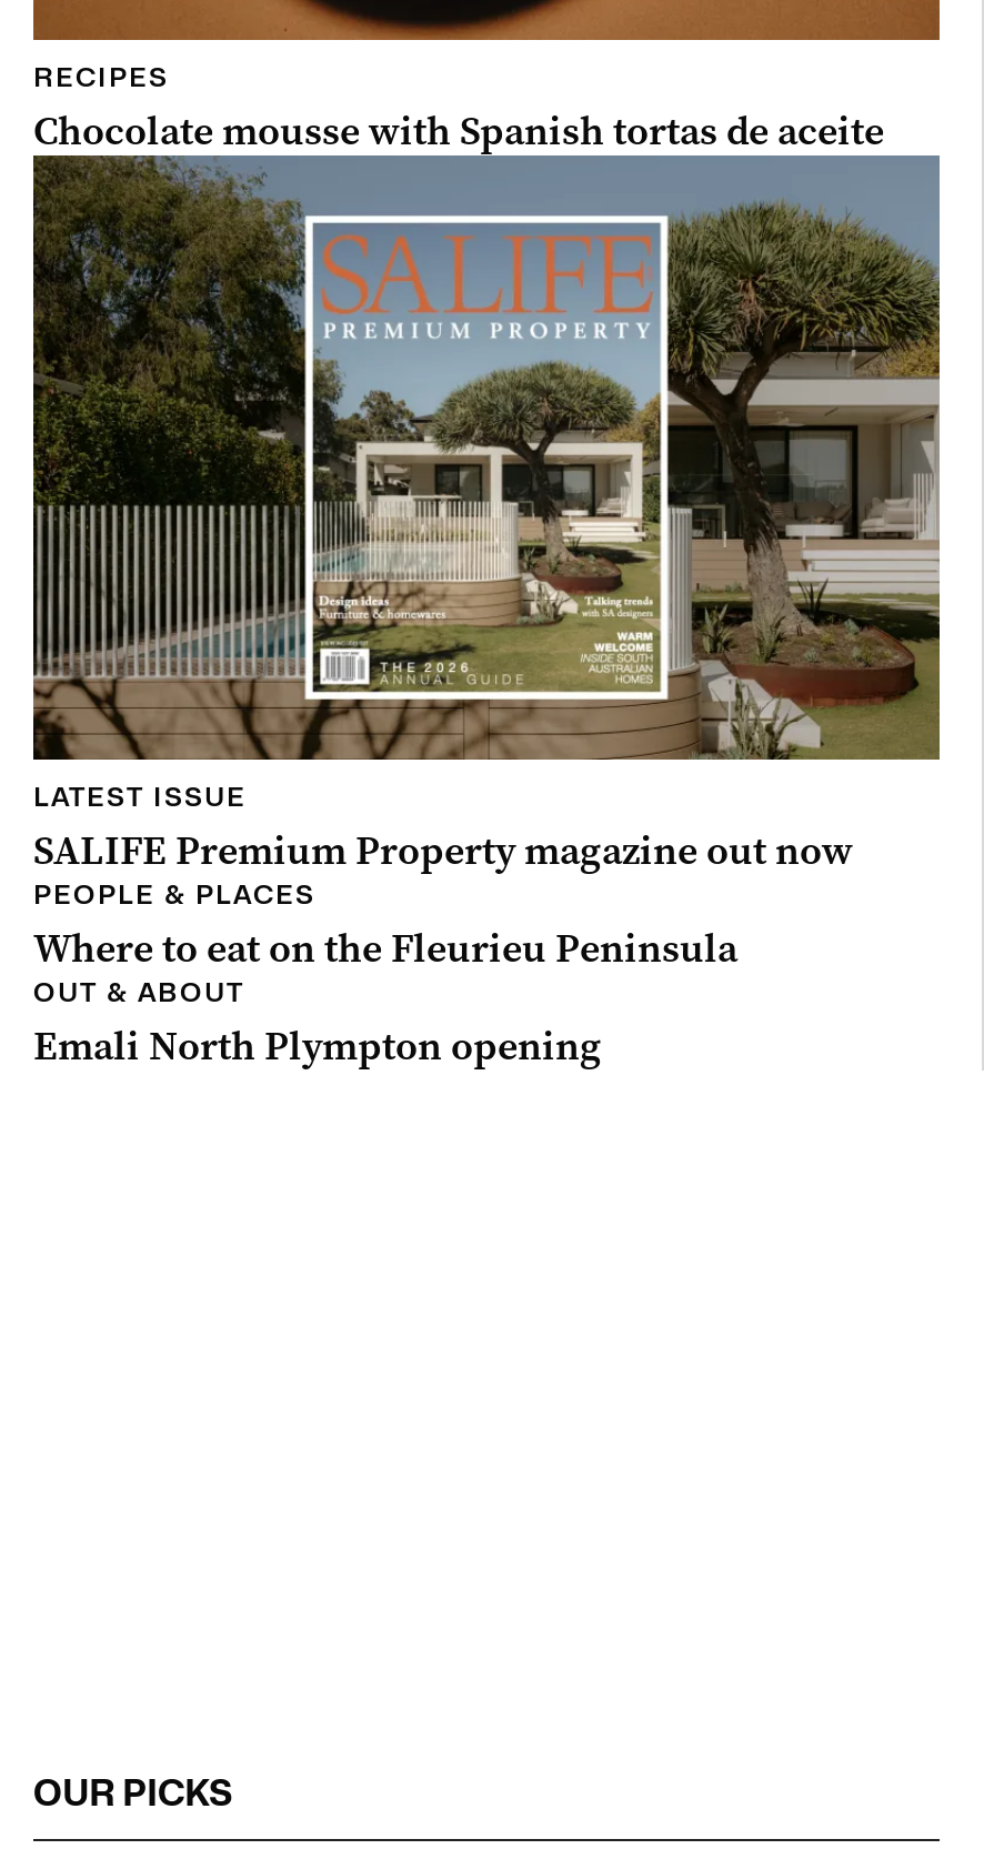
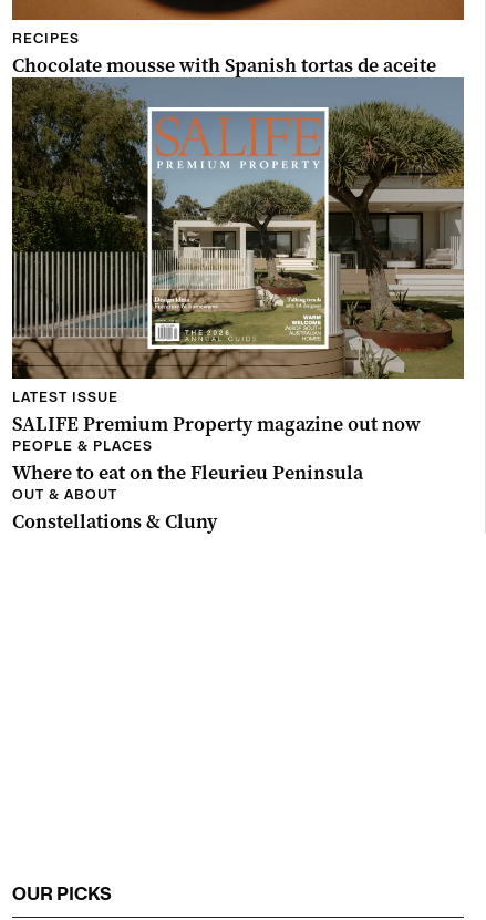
- Emali North Plympton opening
+ Constellations & Cluny
